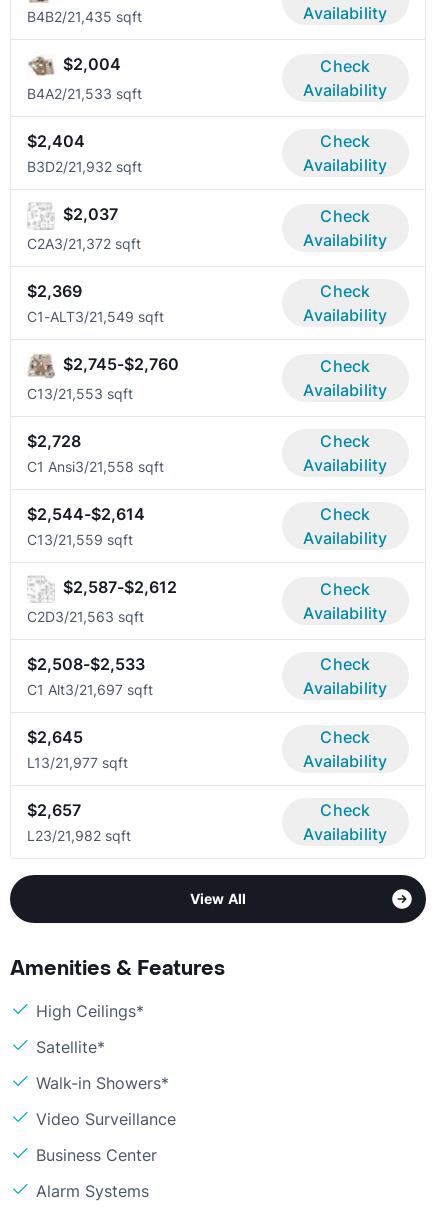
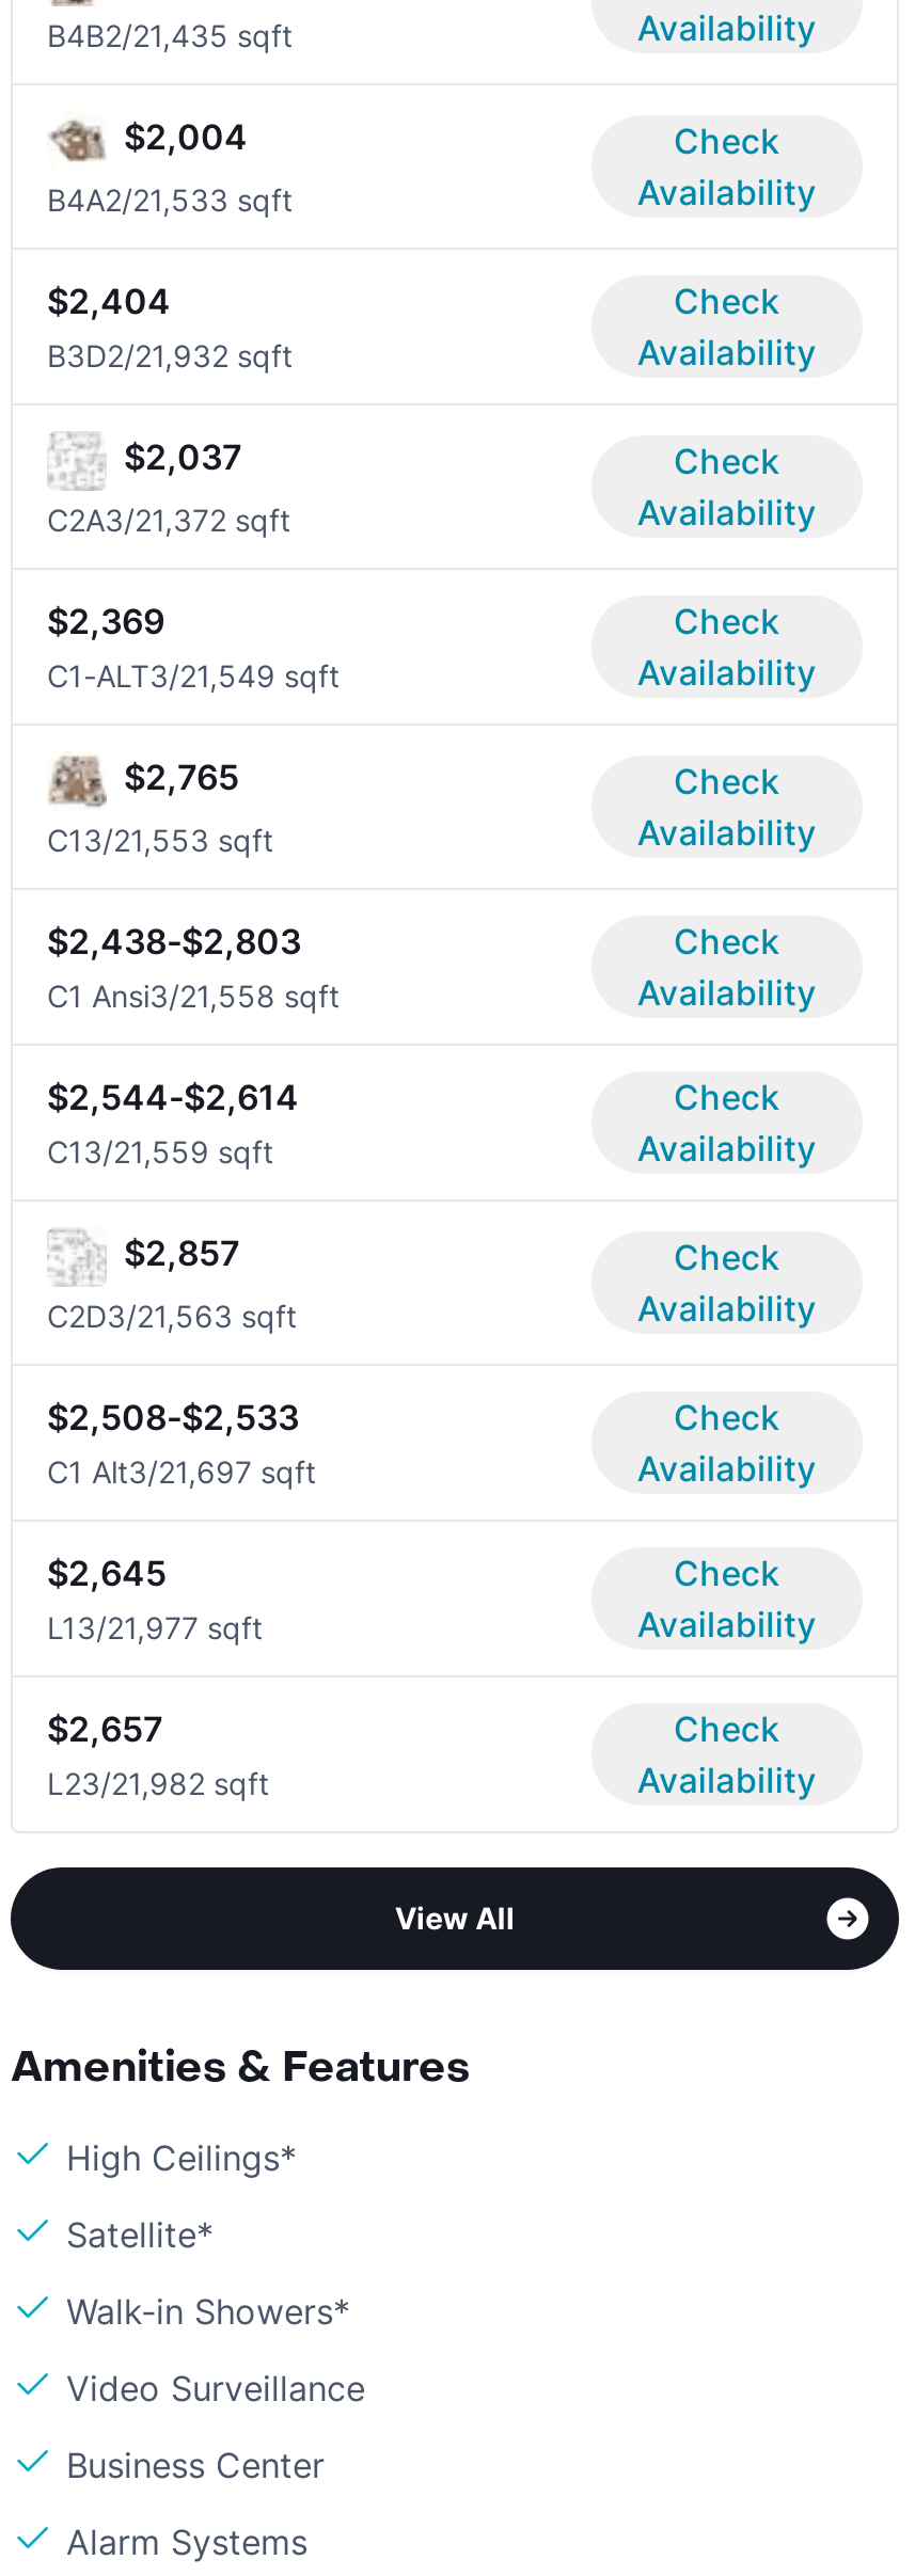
- $2,745-$2,760
+ $2,765

- $2,728
+ $2,438-$2,803

- $2,587-$2,612
+ $2,857
